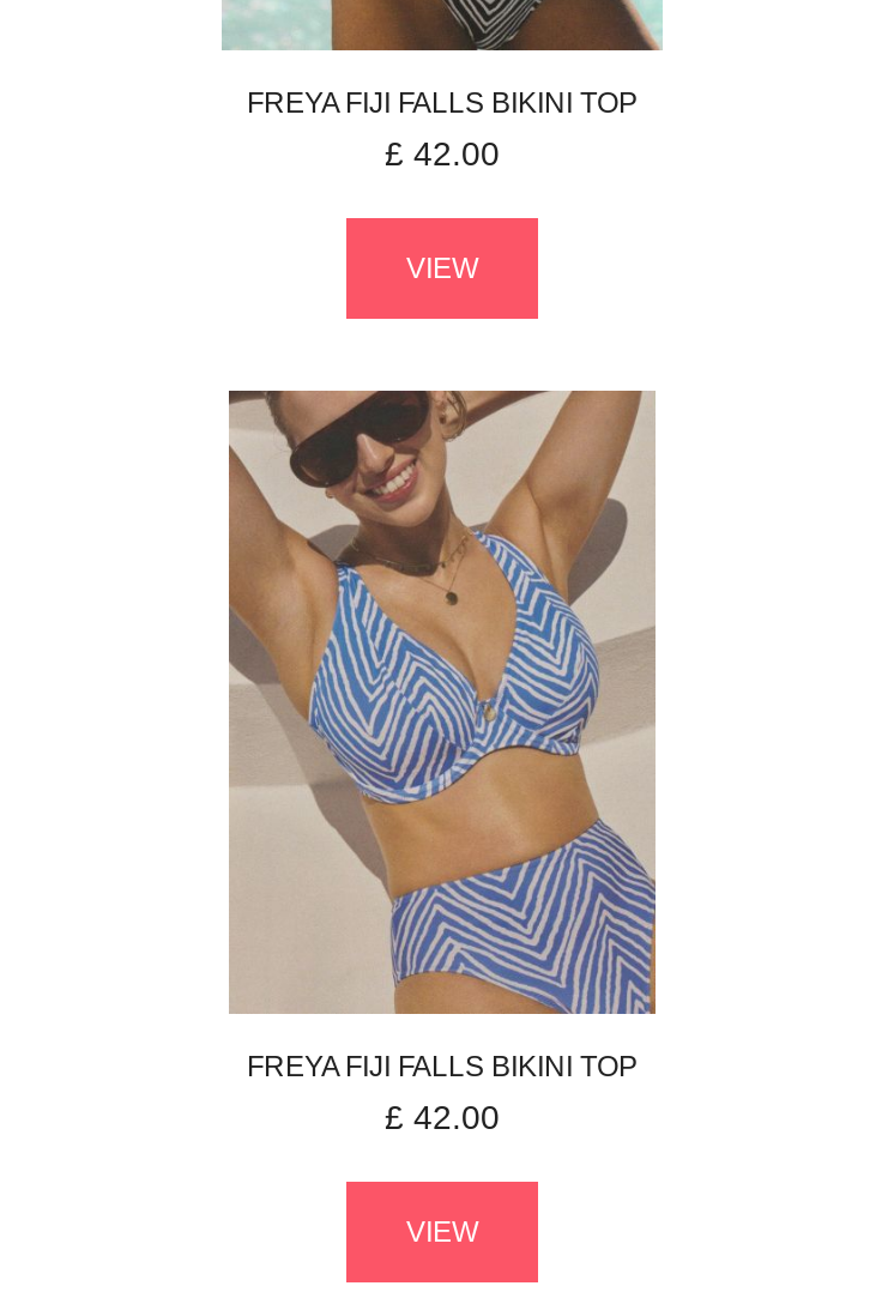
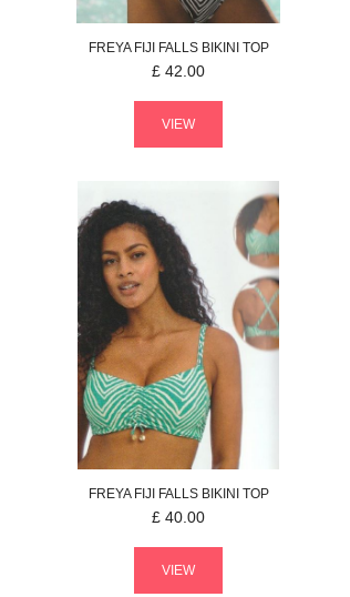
- [image]
- £ 42.00
+ [image]
+ £ 40.00
